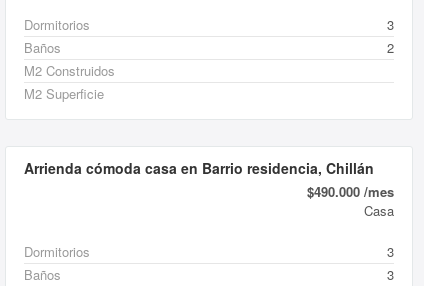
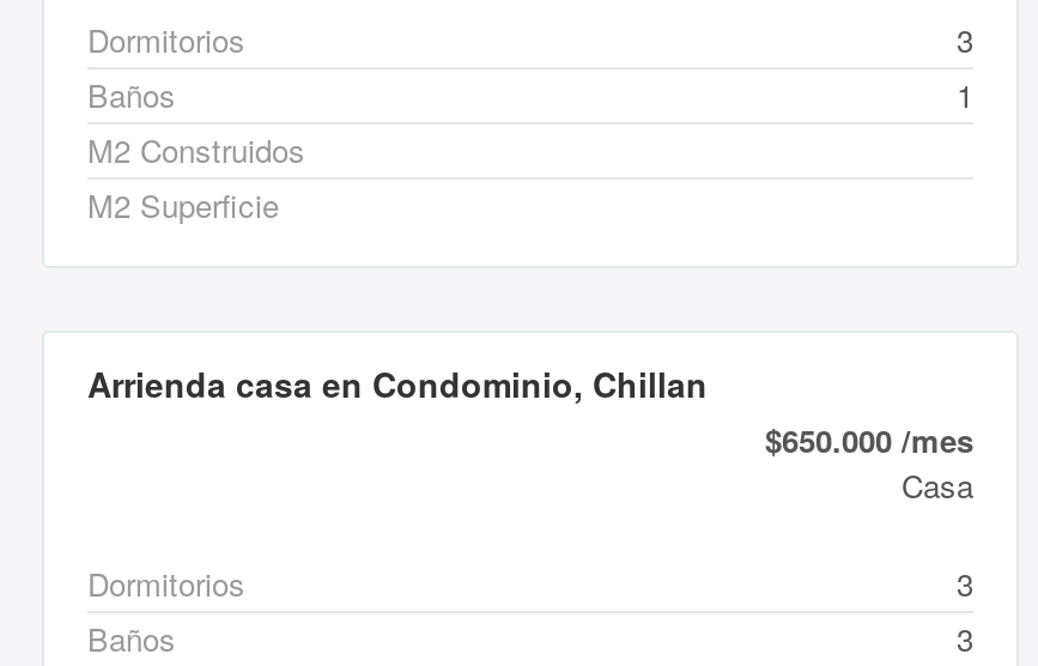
- 2
+ 1

- Arrienda cómoda casa en Barrio residencia, Chillán
- $490.000 /mes
+ Arrienda casa en Condominio, Chillan
+ $650.000 /mes
